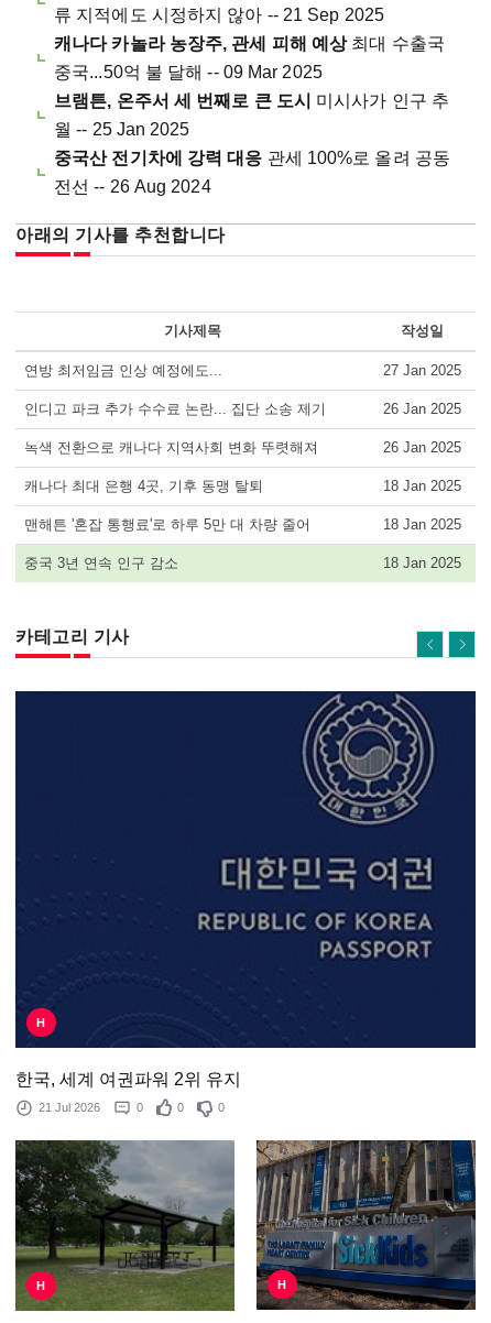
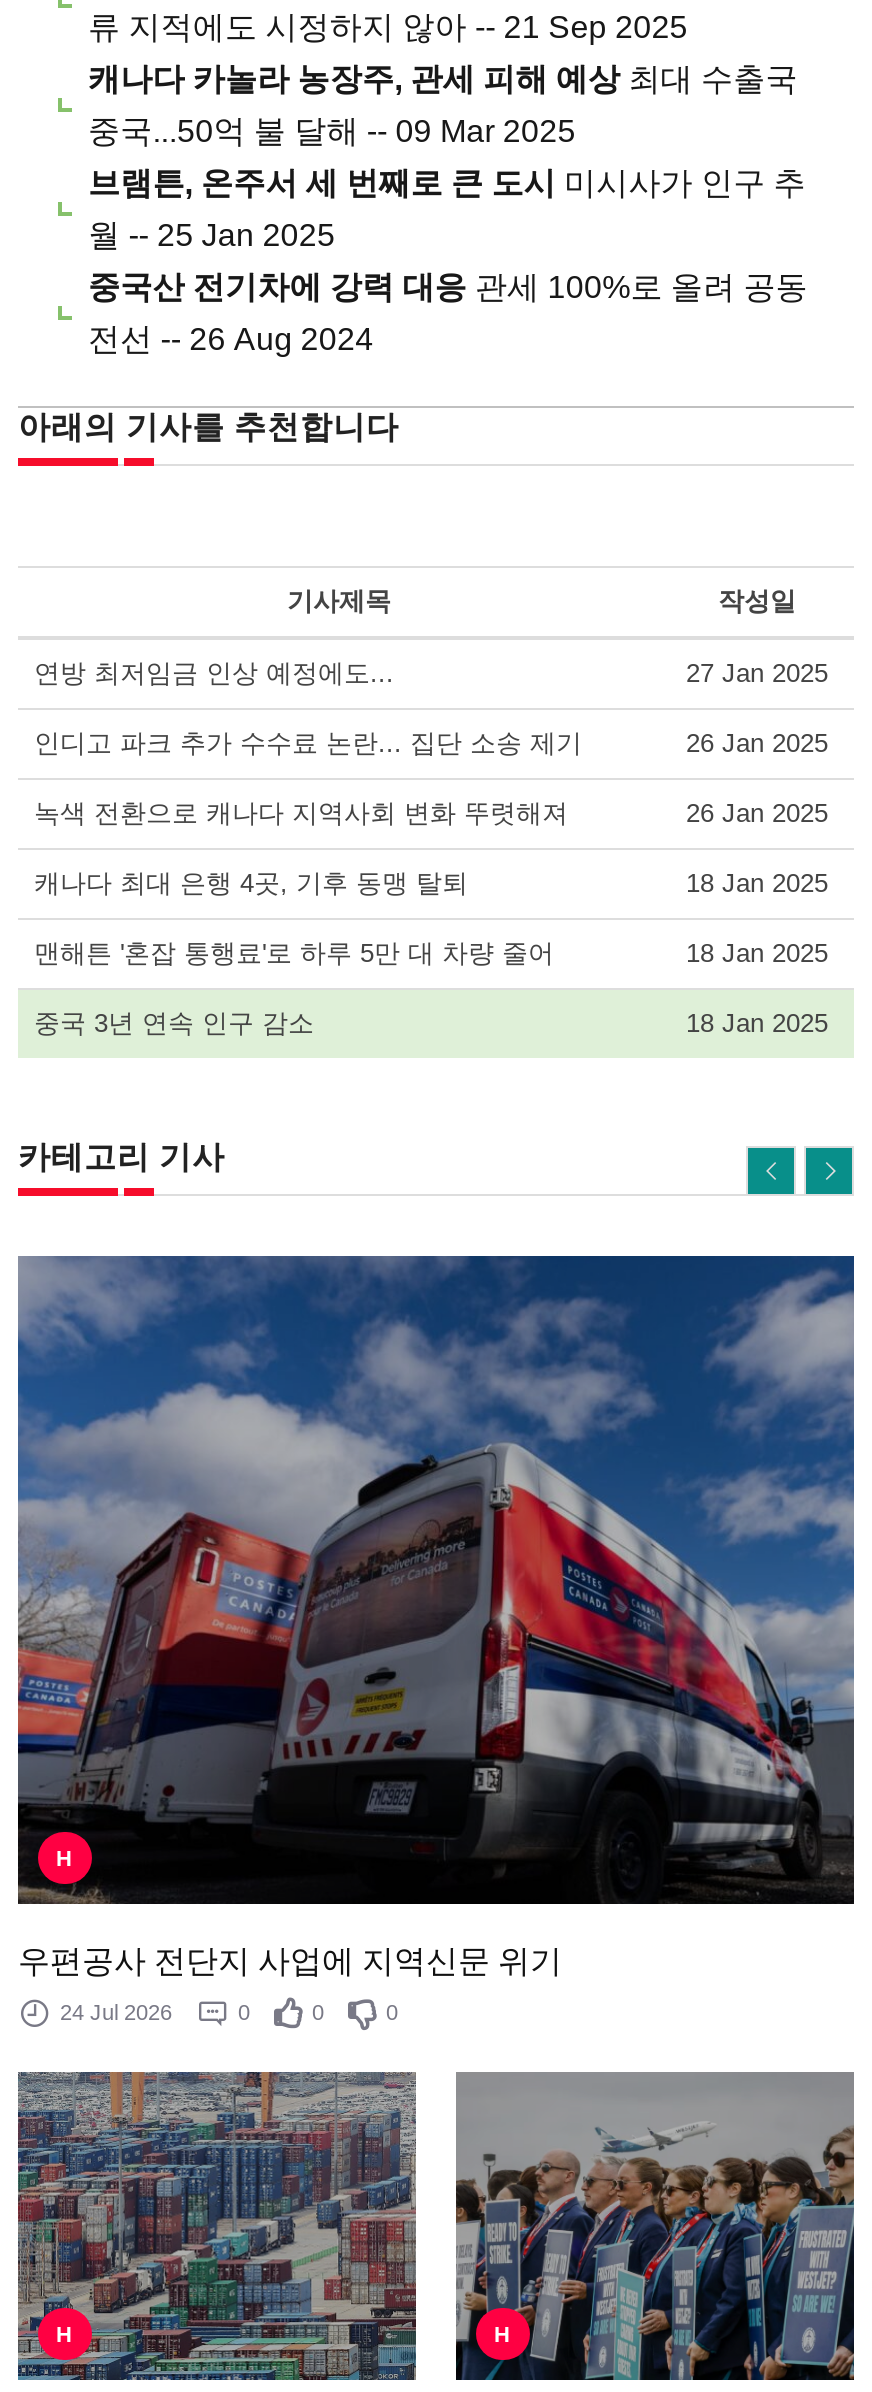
- [image]
- 한국, 세계 여권파워 2위 유지
+ [image]
+ 우편공사 전단지 사업에 지역신문 위기

- 21 Jul 2026 0 0 0
+ 24 Jul 2026 0 0 0

- [image]
+ [image]

- [image]
+ [image]
